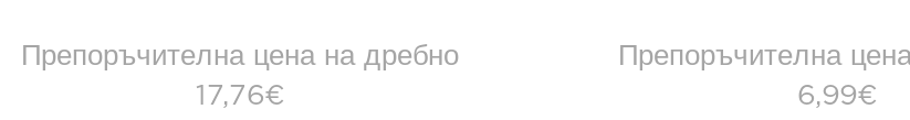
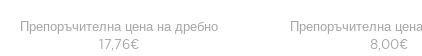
- 6,99€
+ 8,00€
